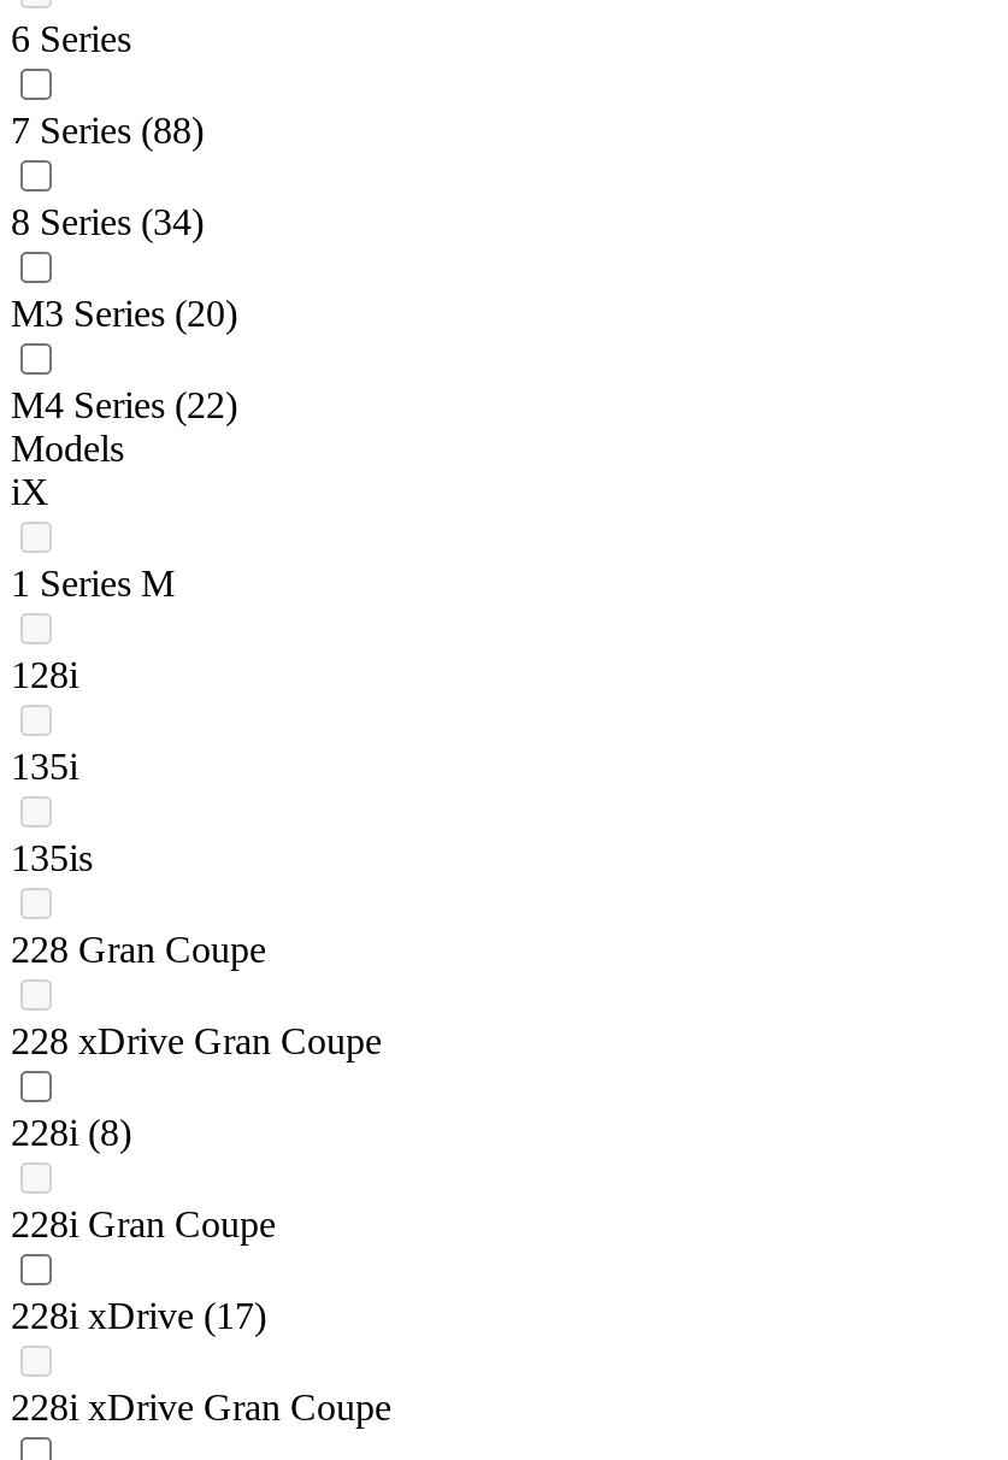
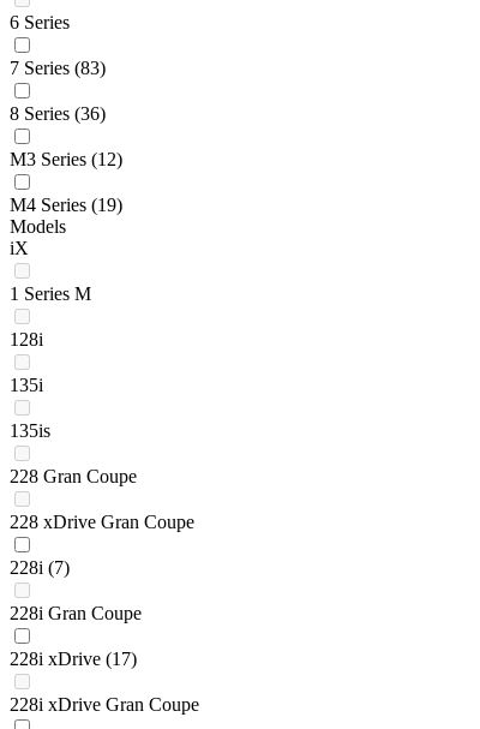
- 7 Series (88)
+ 7 Series (83)

- 8 Series (34)
+ 8 Series (36)

- M3 Series (20)
+ M3 Series (12)

- M4 Series (22)
+ M4 Series (19)

- 228i (8)
+ 228i (7)
